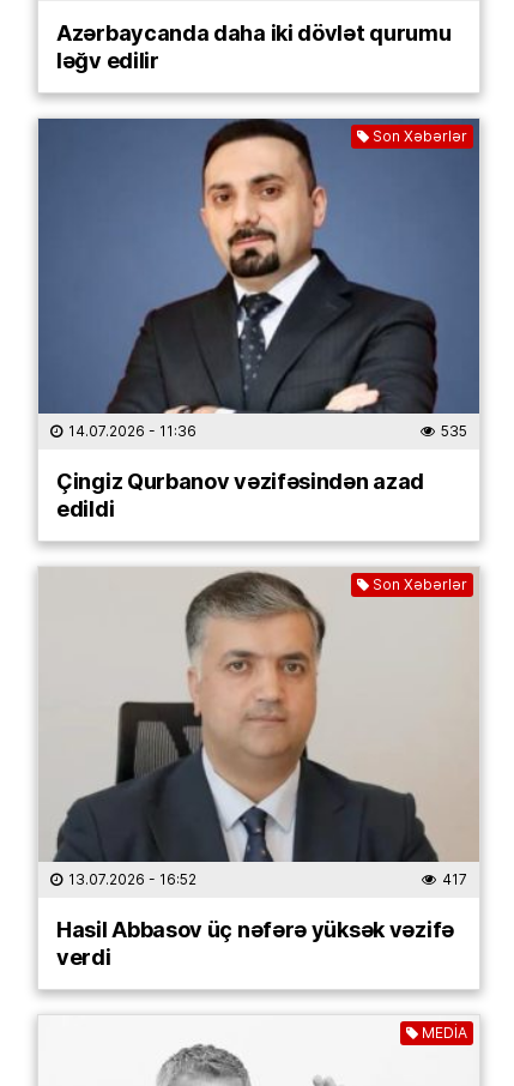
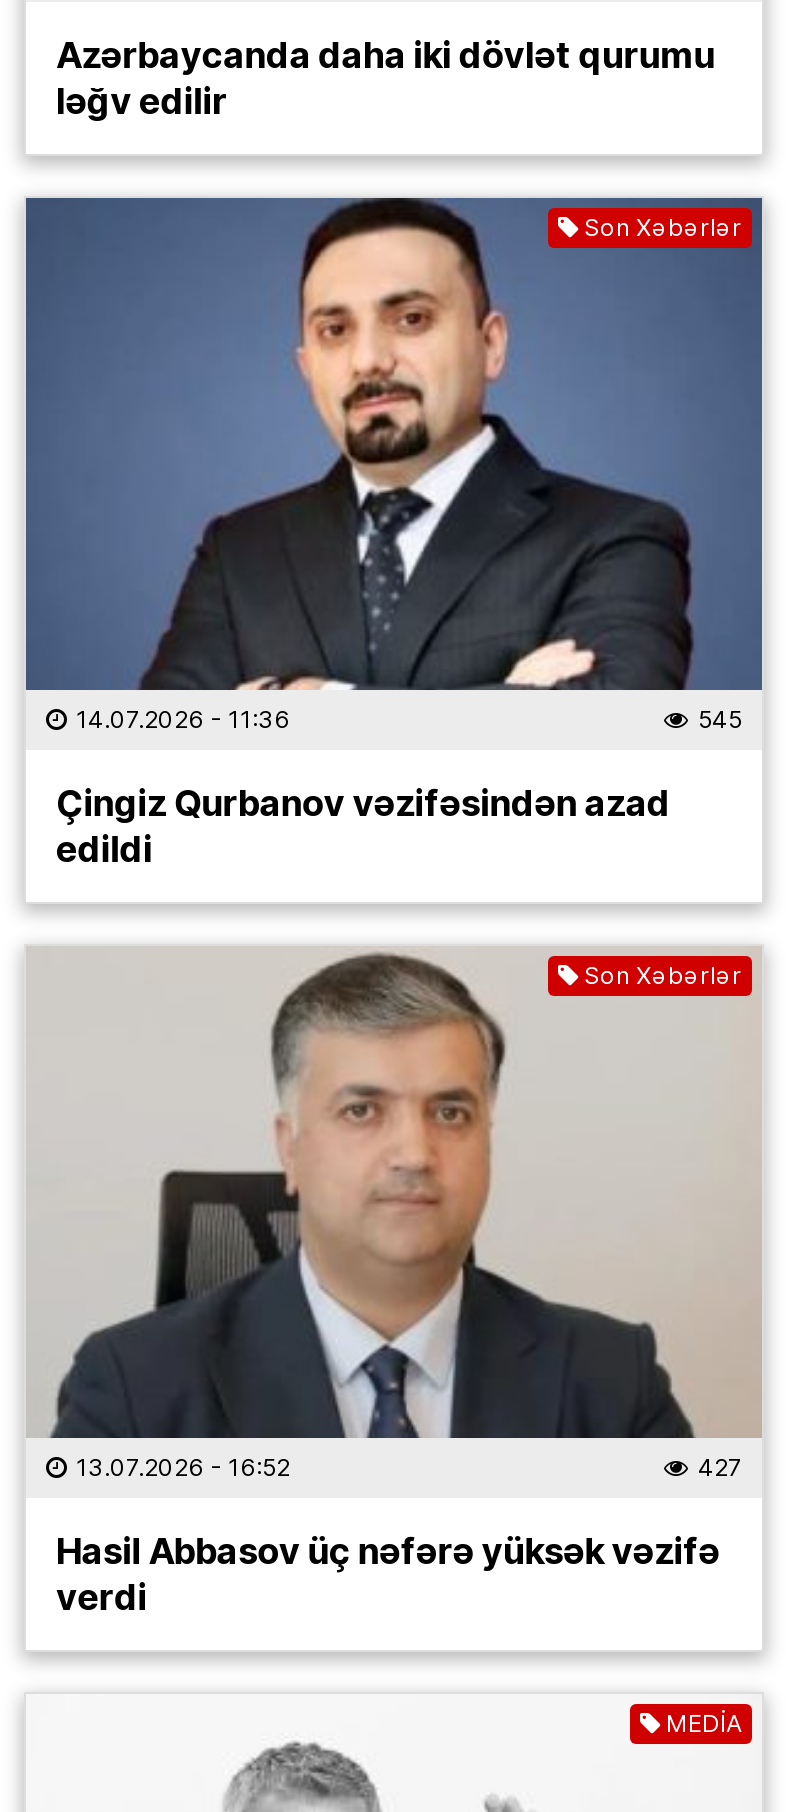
- 535
+ 545

- 417
+ 427
